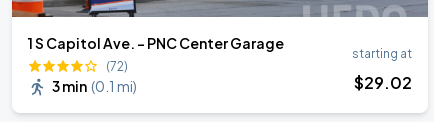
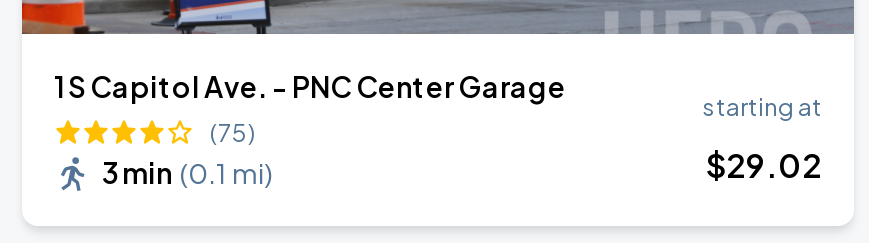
- (72)
+ (75)
